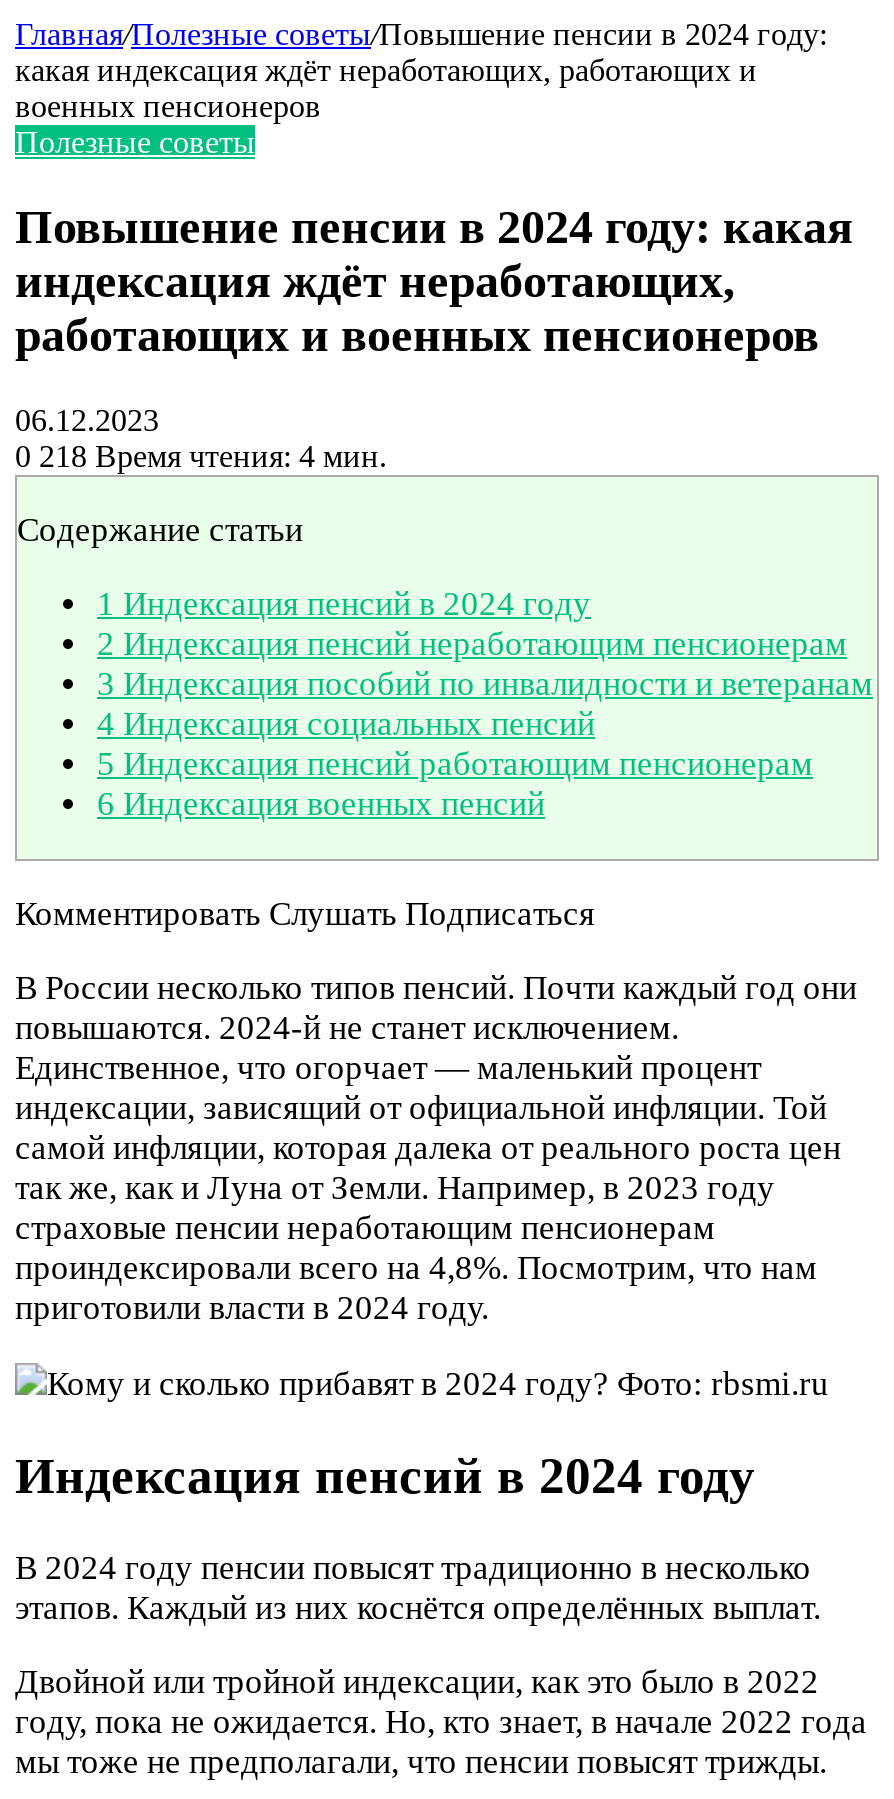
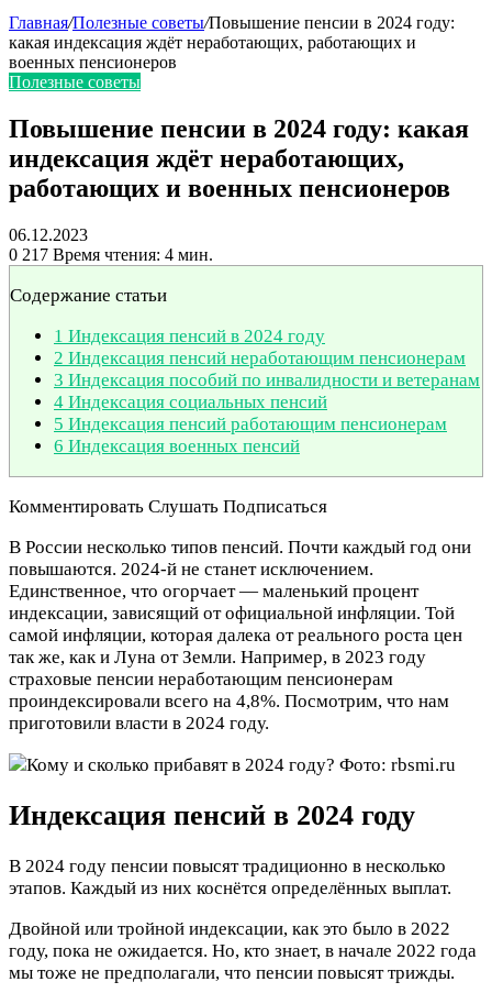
- 0 218 Время чтения: 4 мин.
+ 0 217 Время чтения: 4 мин.
